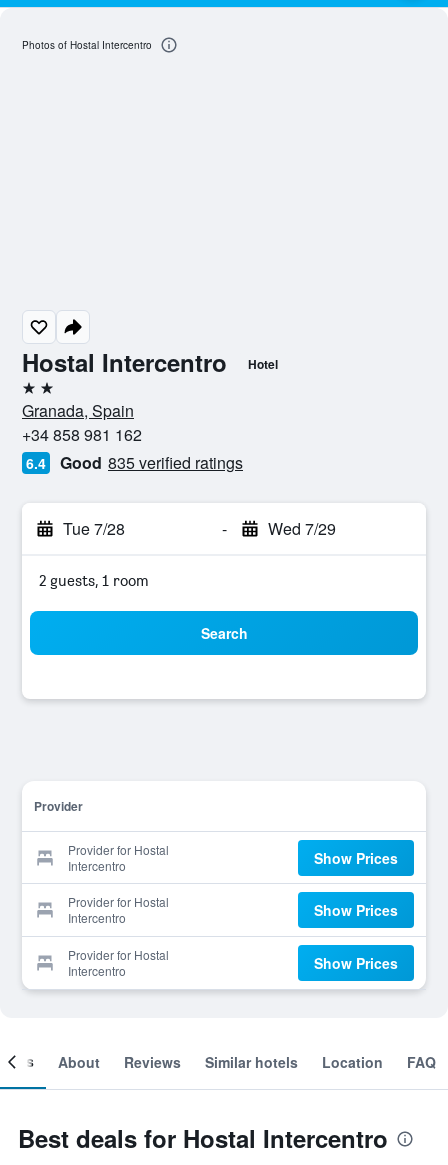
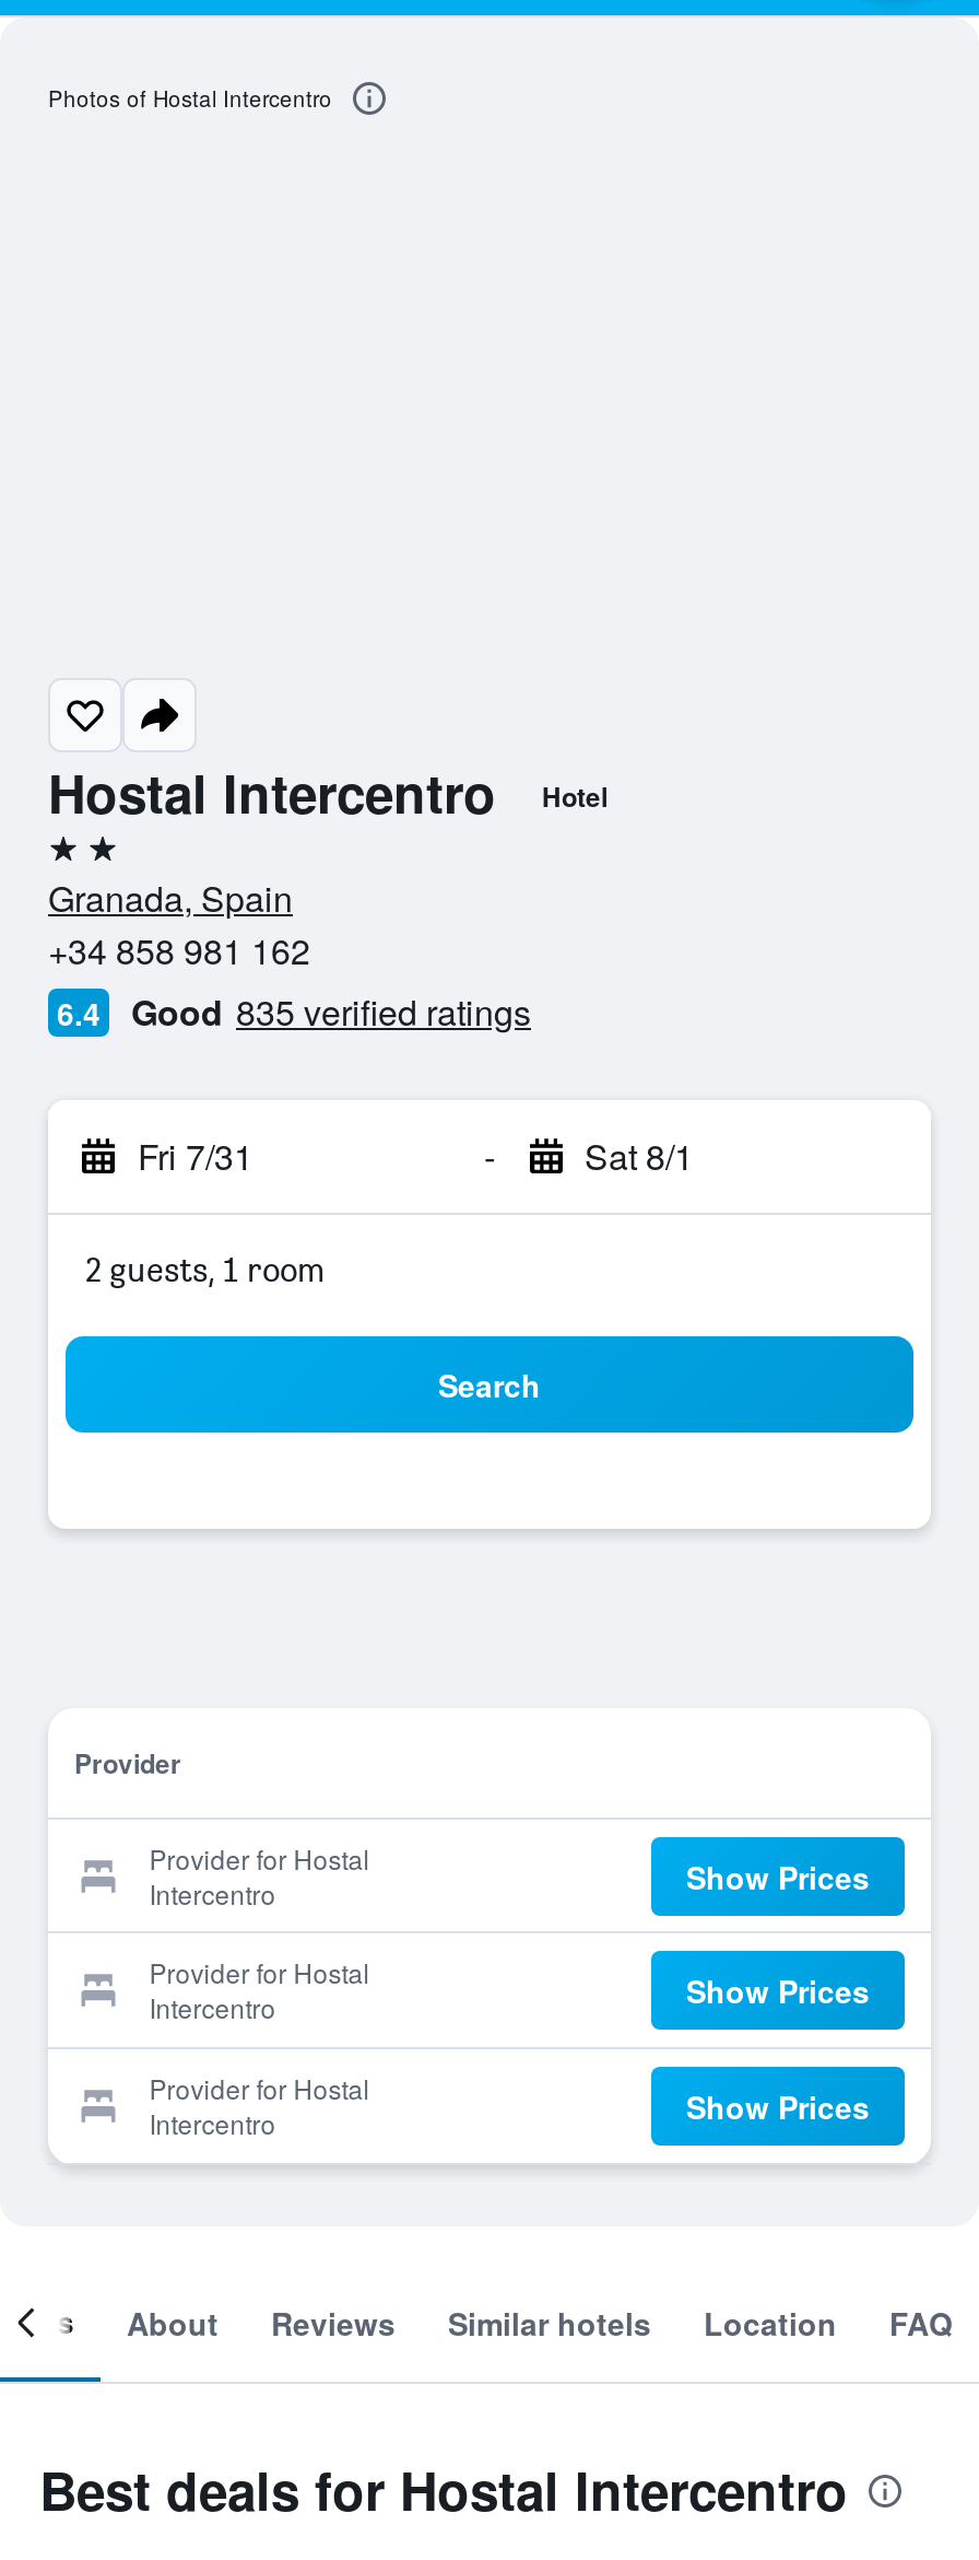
- Tue 7/28
+ Fri 7/31

- Wed 7/29
+ Sat 8/1
